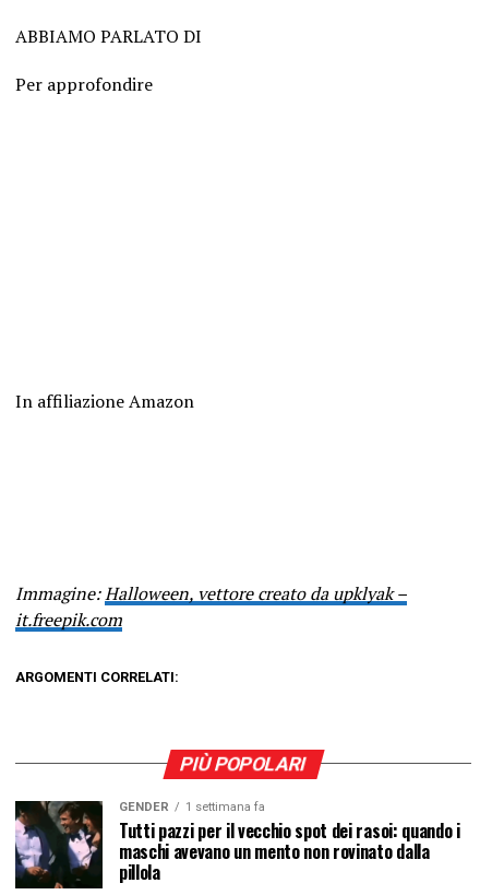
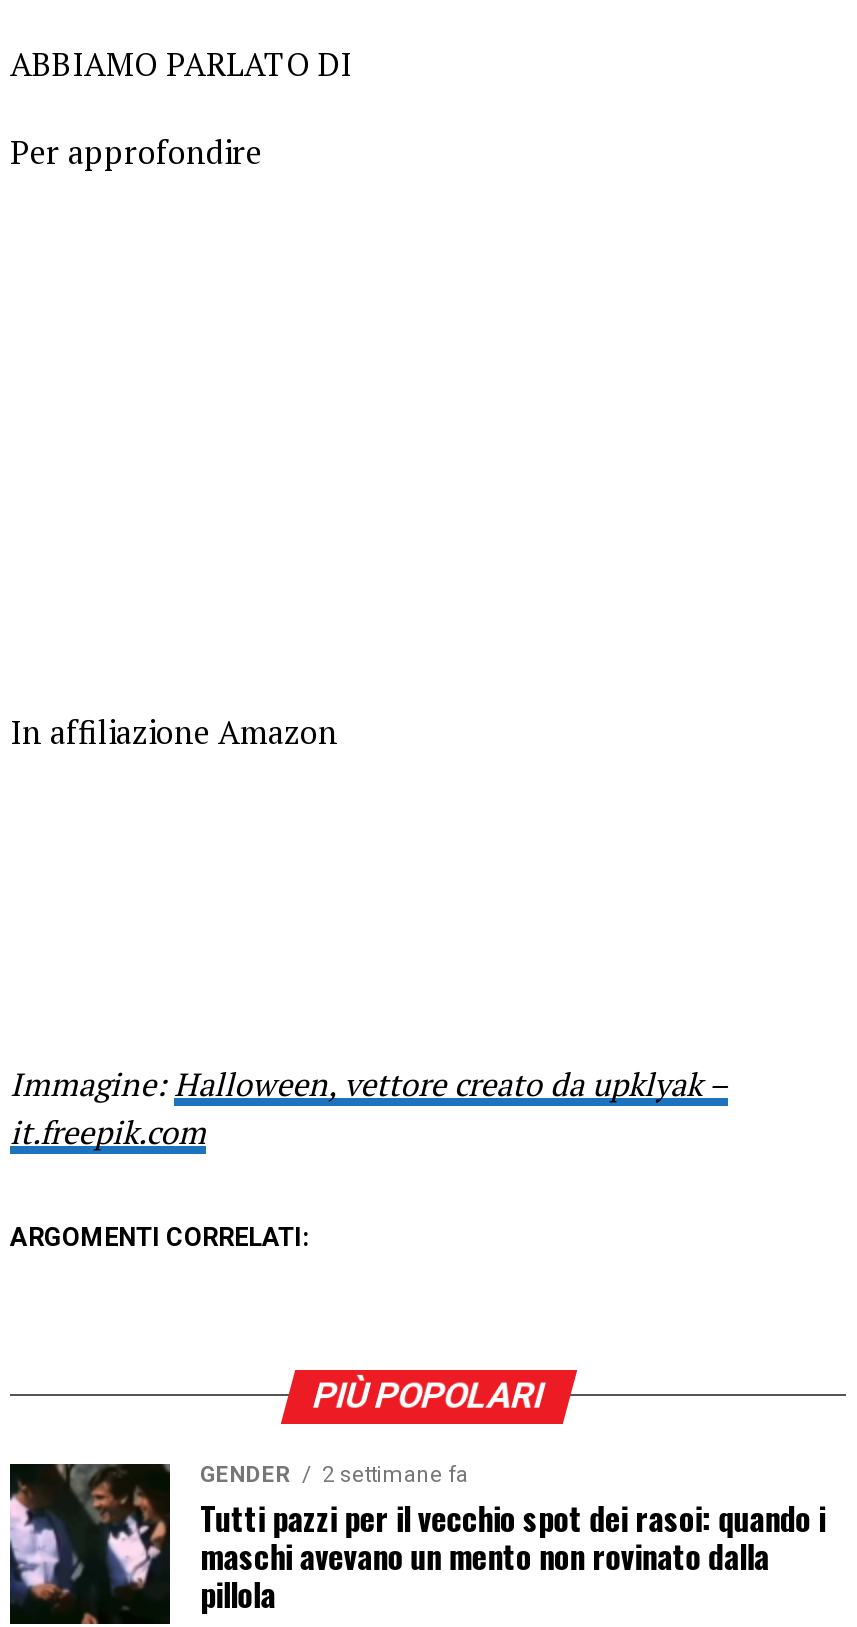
- GENDER 1 settimana fa
+ GENDER 2 settimane fa
